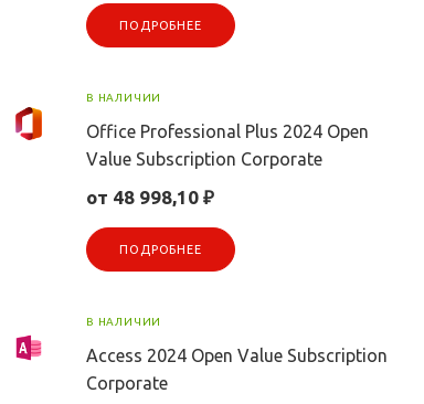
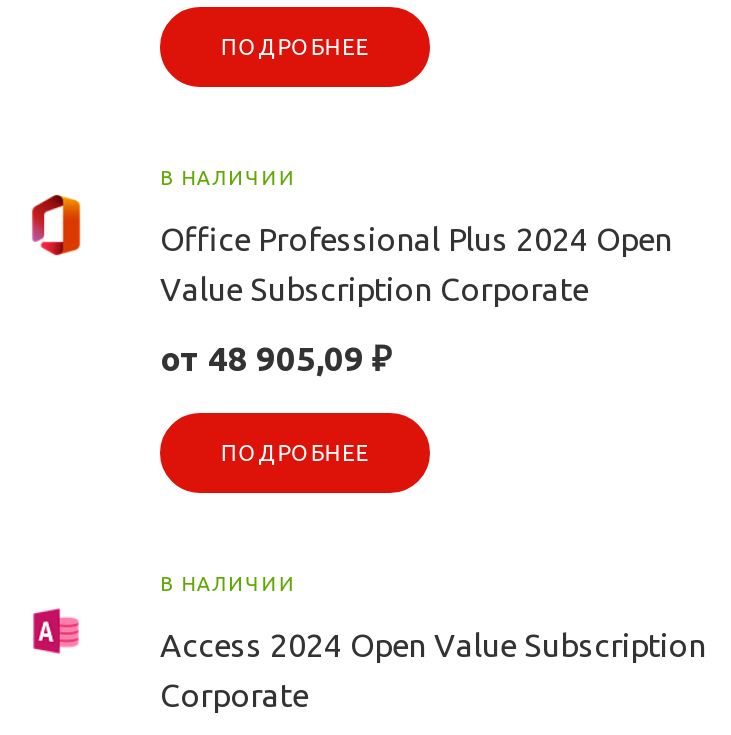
- от 48 998,10 ₽
+ от 48 905,09 ₽
